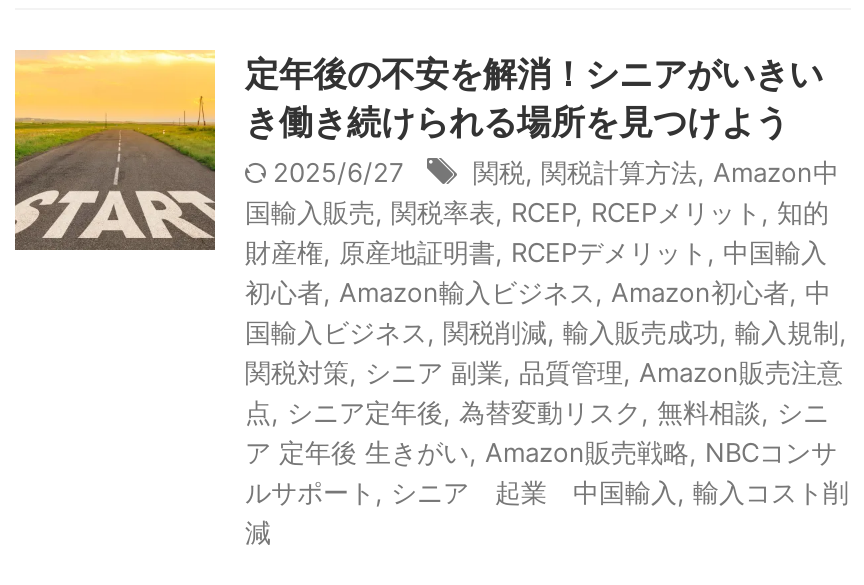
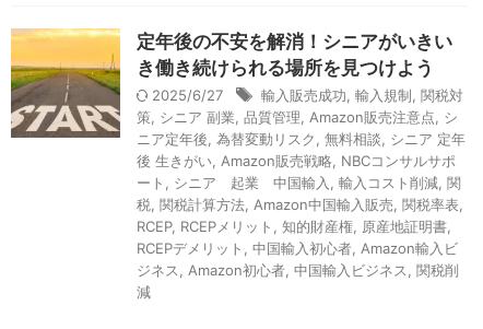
- 関税,関税計算方法, Amazon中
- 国輸入販売,関税率表, RCEP, RCEPメリット,知的
- 財産権,原産地証明書, RCEPデメリット,中国輸入
- 初心者, Amazon輸入ビジネス, Amazon初心者,中
- 国輸入ビジネス,関税削減,輸入販売成功,輸入規制,
- 関税対策,シニア 副業,品質管理, Amazon販売注意
- 点,シニア定年後,為替変動リスク,無料相談,シニ
- ア 定年後 生きがい, Amazon販売戦略, NBCコンサ
- ルサポート,シニア 起業 中国輸入,輸入コスト削
+ 輸入販売成功,輸入規制,関税対
+ 策,シニア 副業,品質管理, Amazon販売注意点,シ
+ ニア定年後,為替変動リスク,無料相談,シニア 定年
+ 後 生きがい, Amazon販売戦略, NBCコンサルサポ
+ ート,シニア 起業 中国輸入,輸入コスト削減,関
+ 税,関税計算方法, Amazon中国輸入販売,関税率表,
+ RCEP, RCEPメリット,知的財産権,原産地証明書,
+ RCEPデメリット,中国輸入初心者, Amazon輸入ビ
+ ジネス, Amazon初心者,中国輸入ビジネス,関税削
